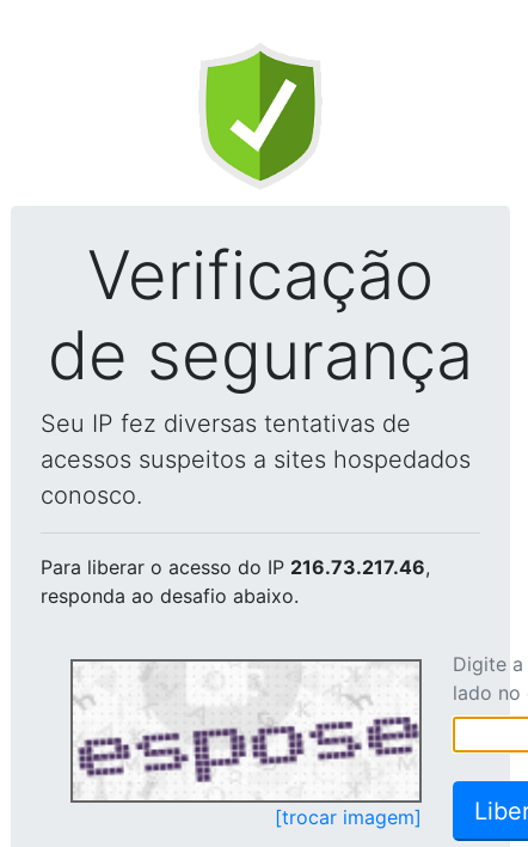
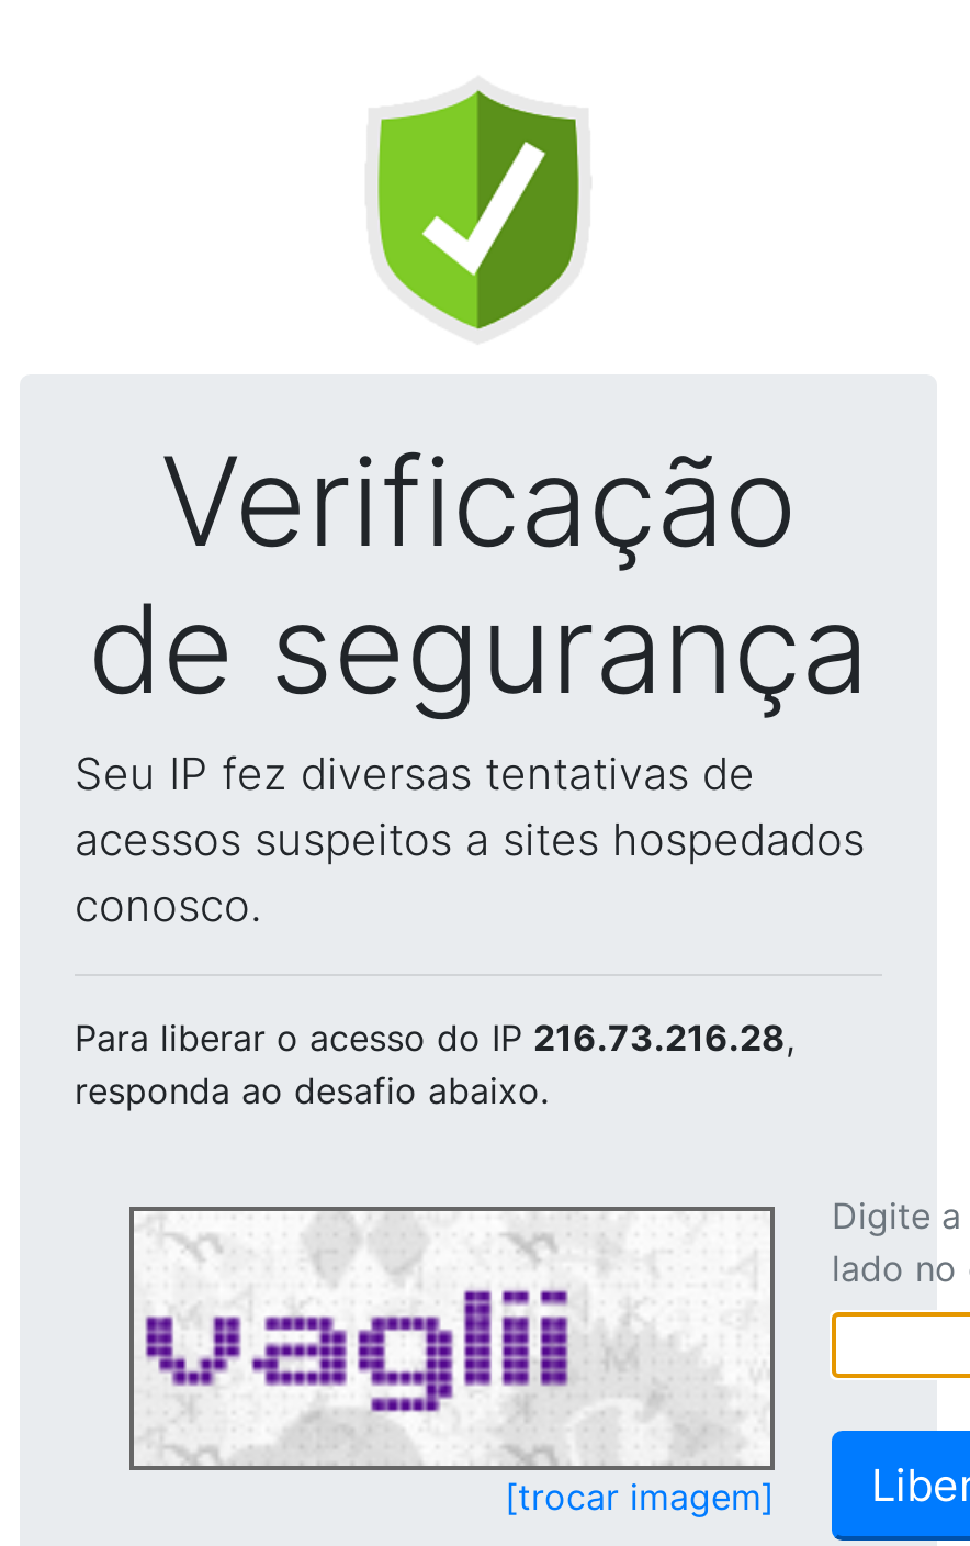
- Para liberar o acesso do IP 216.73.217.46,
+ Para liberar o acesso do IP 216.73.216.28,

- [image]
+ [image]
